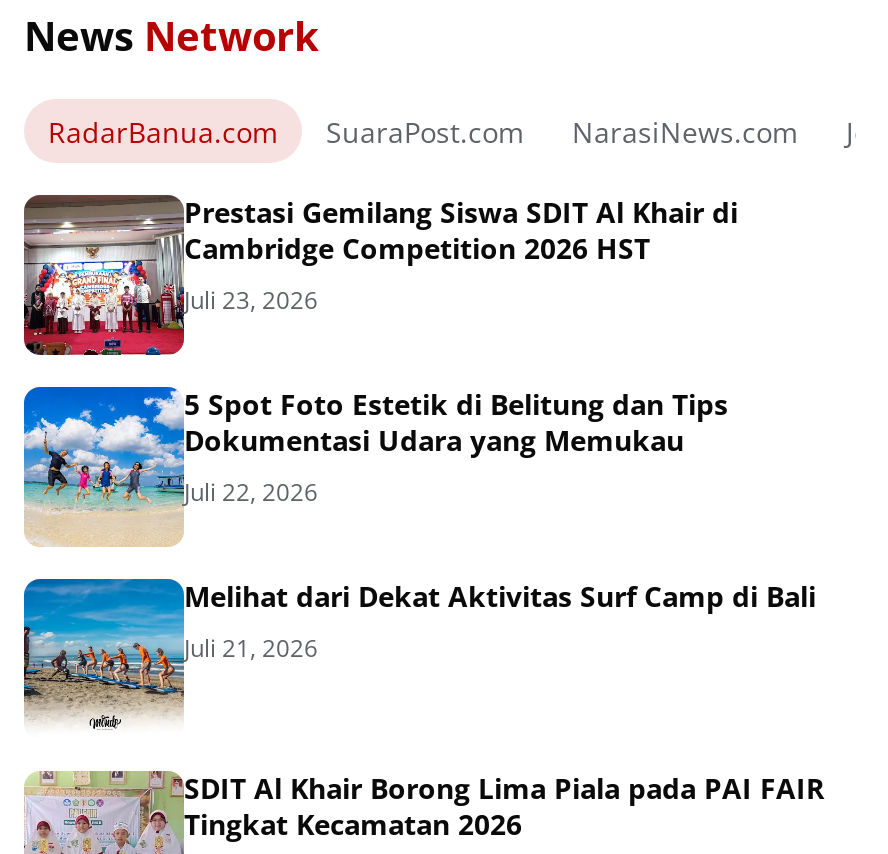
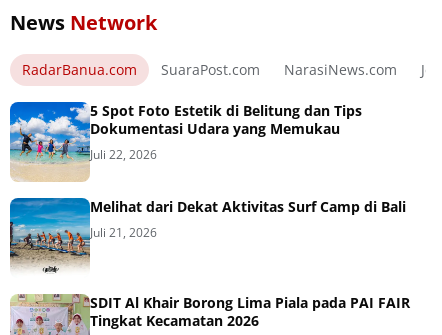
- [image]
- Prestasi Gemilang Siswa SDIT Al Khair di
- Cambridge Competition 2026 HST
- Juli 23, 2026
